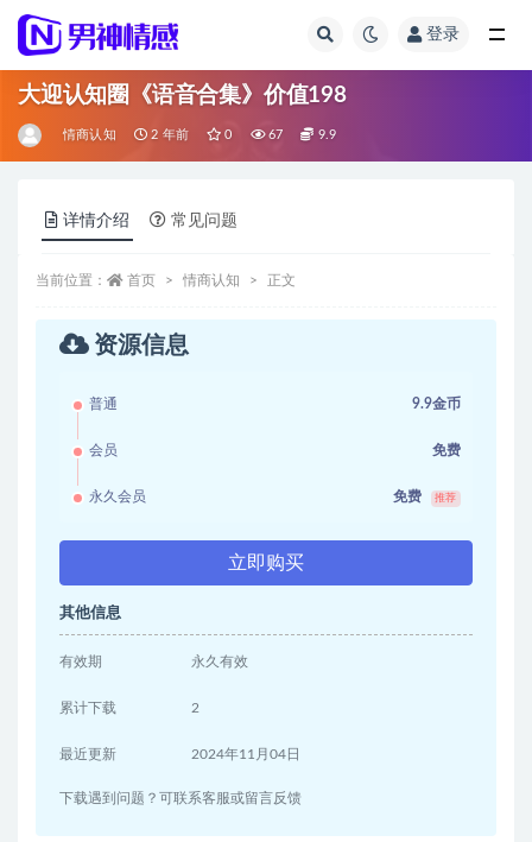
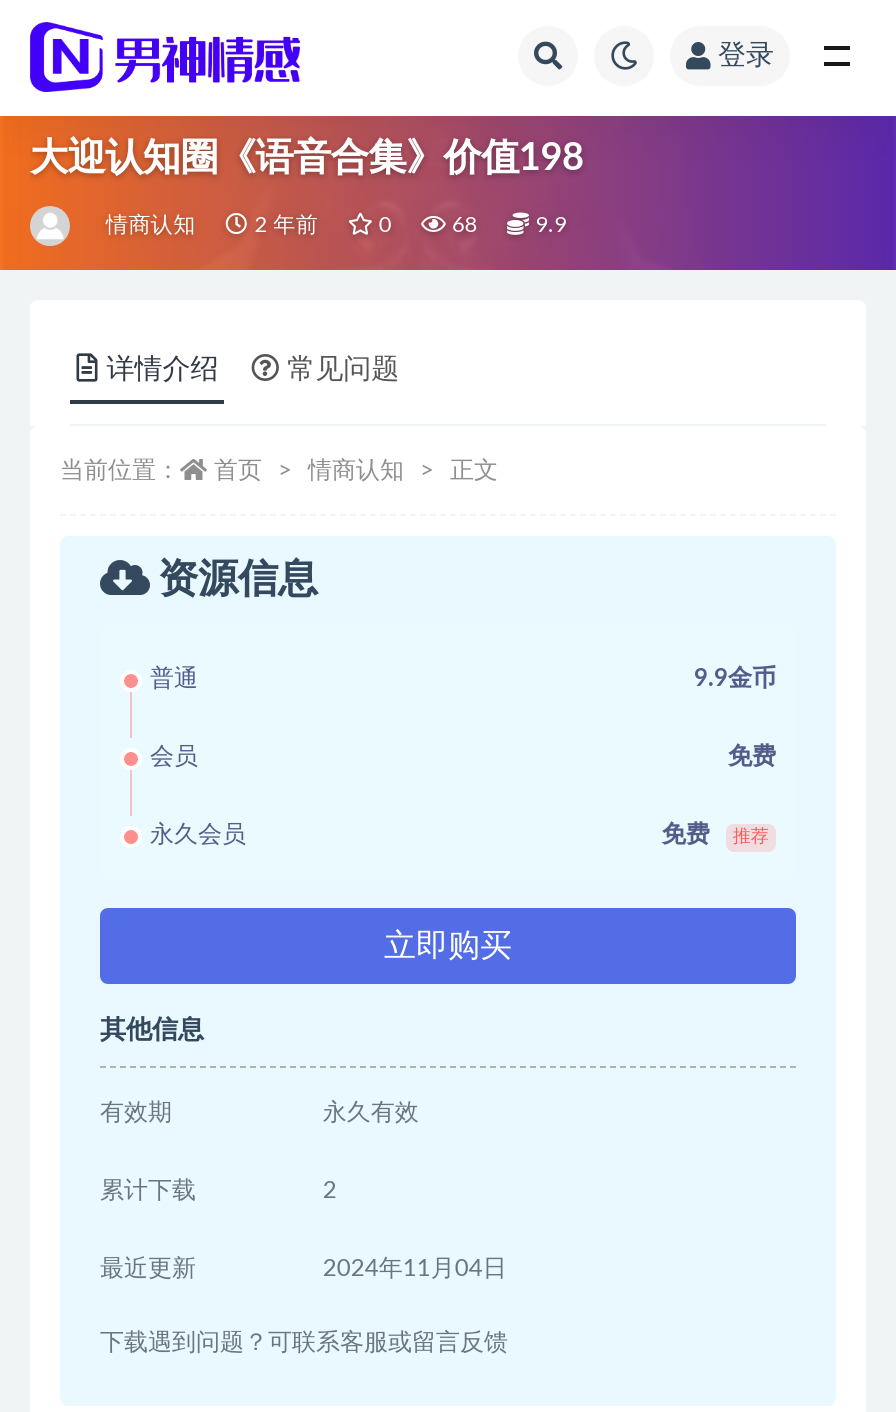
- 67
+ 68
